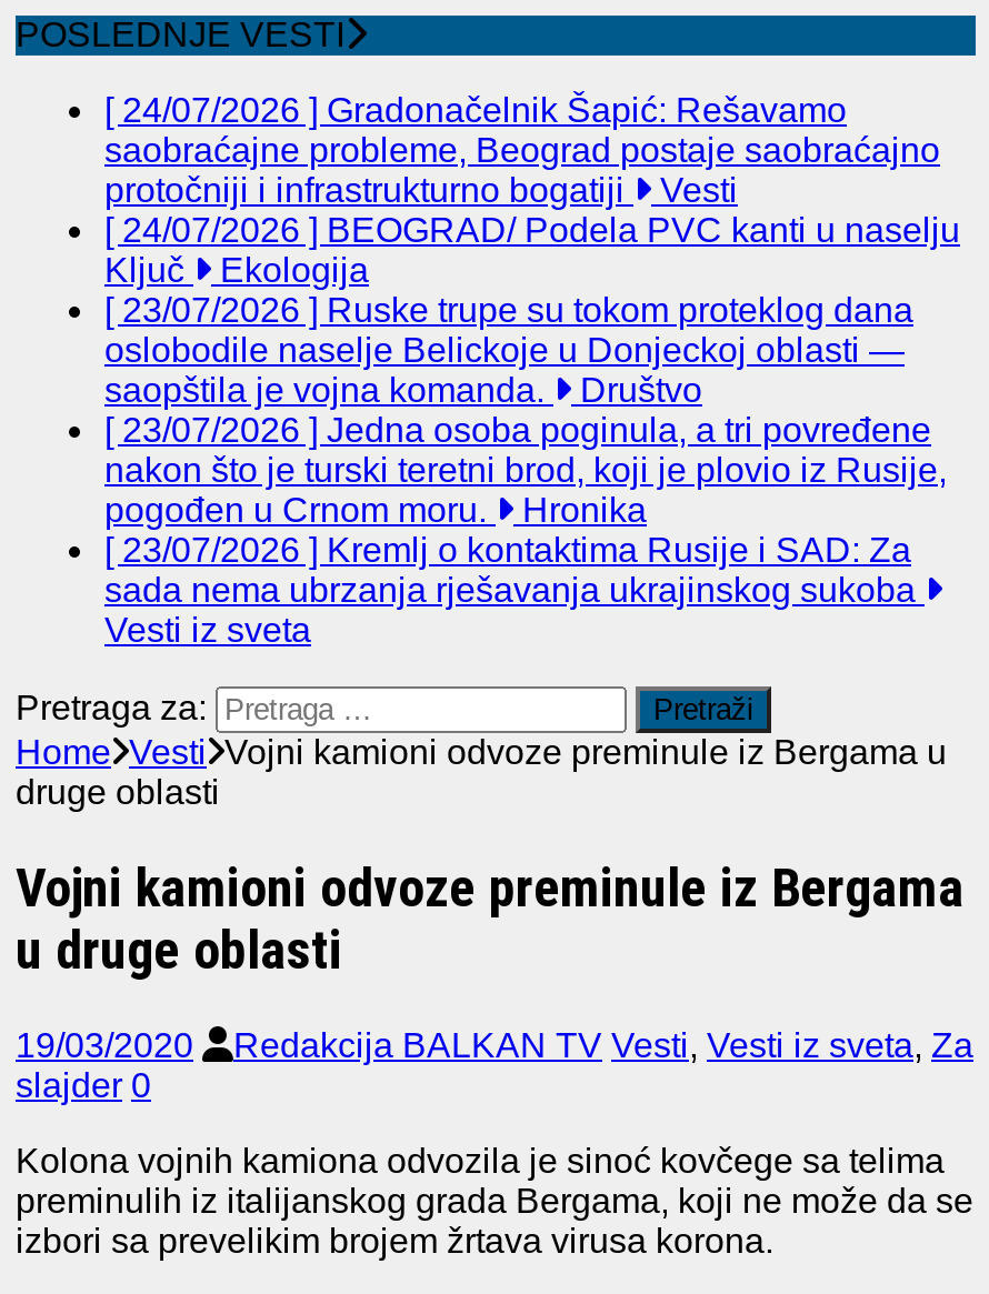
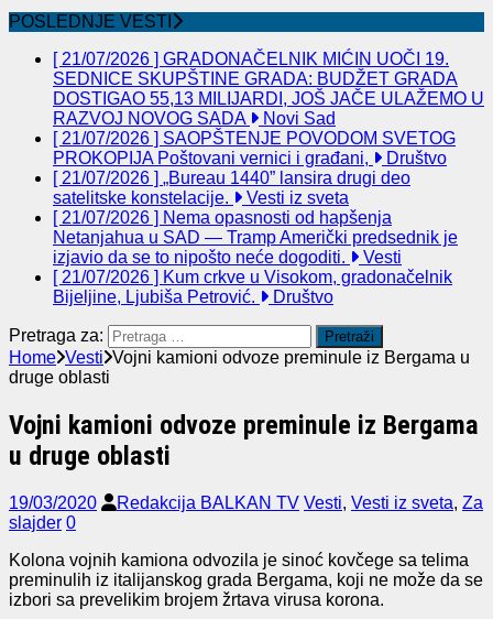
- [ 24/07/2026 ] Gradonačelnik Šapić: Rešavamo
- saobraćajne probleme, Beograd postaje saobraćajno
- protočniji i infrastrukturno bogatiji Vesti
- [ 24/07/2026 ] BEOGRAD/ Podela PVC kanti u naselju
- Ključ Ekologija
- [ 23/07/2026 ]Ruske trupe su tokom proteklog dana
- oslobodile naselje Belickoje u Donjeckoj oblasti —
- saopštila je vojna komanda. Društvo
- [ 23/07/2026 ] Jedna osoba poginula, a tri povređene
- nakon što je turski teretni brod, koji je plovio iz Rusije,
- pogođen u Crnom moru. Hronika
- [ 23/07/2026 ] Kremlj o kontaktima Rusije i SAD: Za
- sada nema ubrzanja rješavanja ukrajinskog sukoba
- Vesti iz sveta
+ [ 21/07/2026 ] GRADONAČELNIK MIĆIN UOČI 19.
+ SEDNICE SKUPŠTINE GRADA: BUDŽET GRADA
+ DOSTIGAO 55,13 MILIJARDI, JOŠ JAČE ULAŽEMO U
+ RAZVOJ NOVOG SADA Novi Sad
+ [ 21/07/2026 ] SAOPŠTENJE POVODOM SVETOG
+ PROKOPIJA Poštovani vernici i građani, Društvo
+ [ 21/07/2026 ] „Bureau 1440” lansira drugi deo
+ satelitske konstelacije. Vesti iz sveta
+ [ 21/07/2026 ] Nema opasnosti od hapšenja
+ Netanjahua u SAD — Tramp Američki predsednik je
+ izjavio da se to nipošto neće dogoditi. Vesti
+ [ 21/07/2026 ] Kum crkve u Visokom, gradonačelnik
+ Bijeljine, Ljubiša Petrović. Društvo
